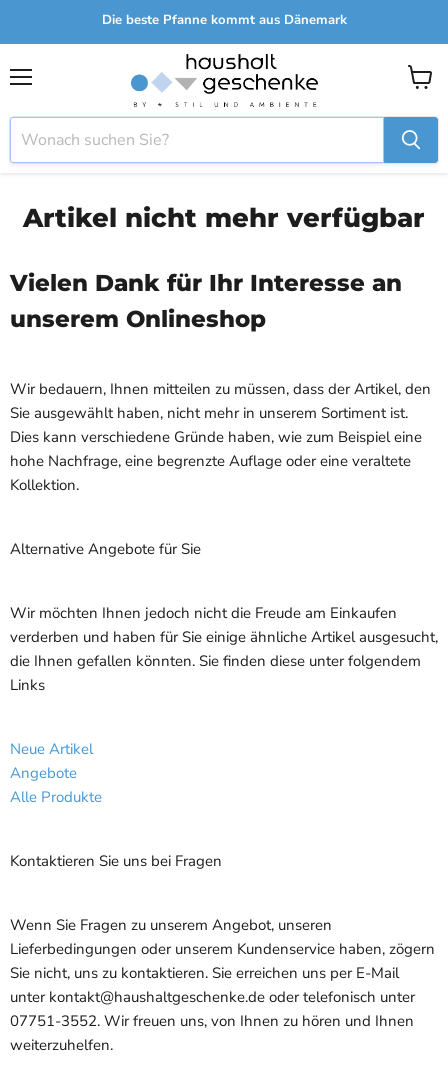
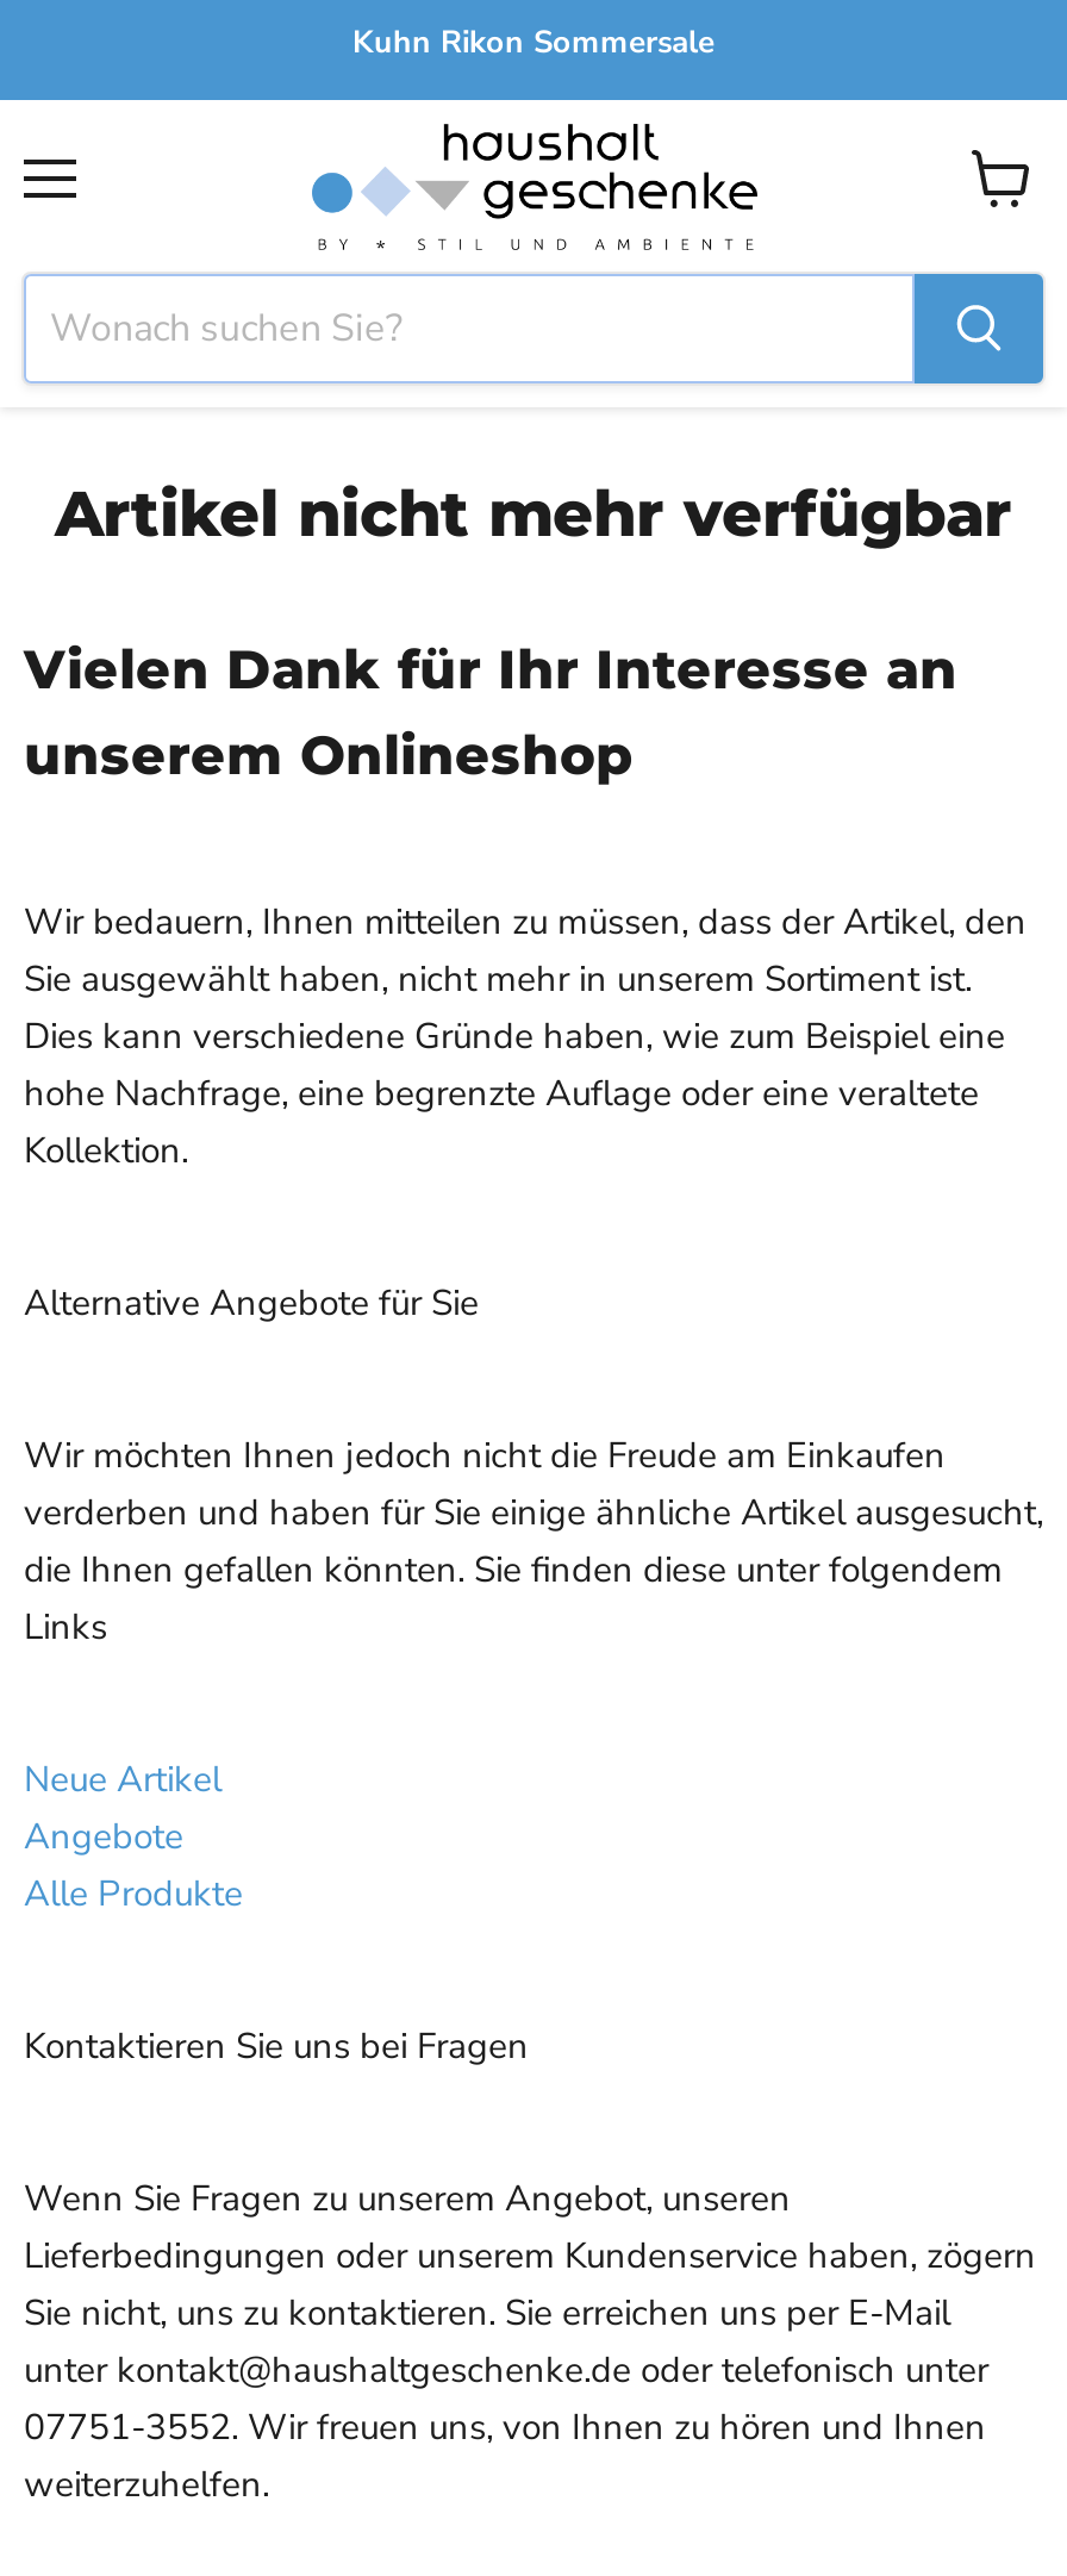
- Die beste Pfanne kommt aus Dänemark
+ Kuhn Rikon Sommersale
